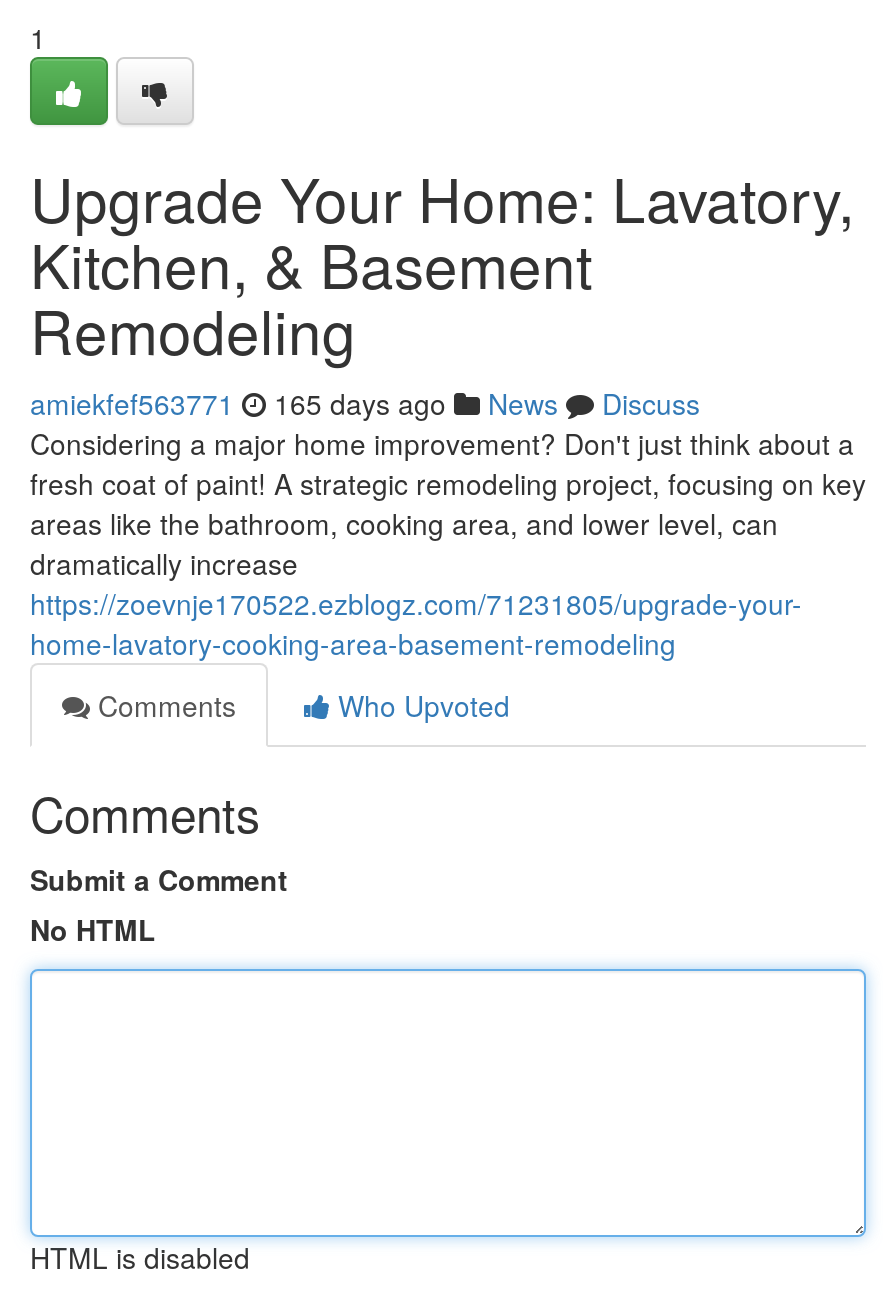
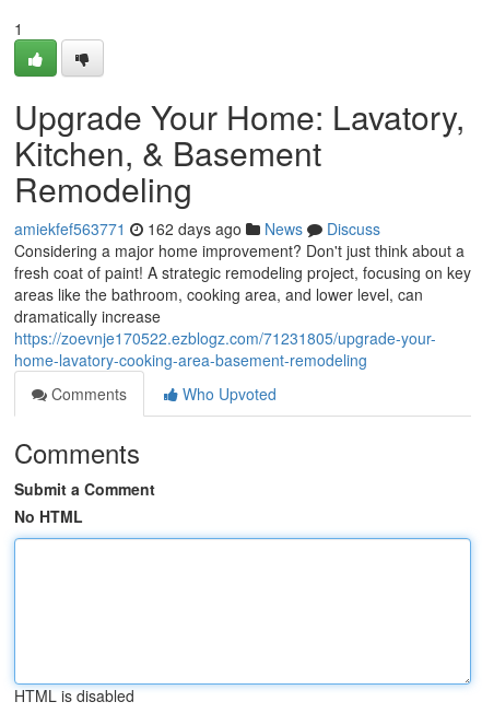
- amiekfef563771 165 days ago News Discuss
+ amiekfef563771 162 days ago News Discuss
